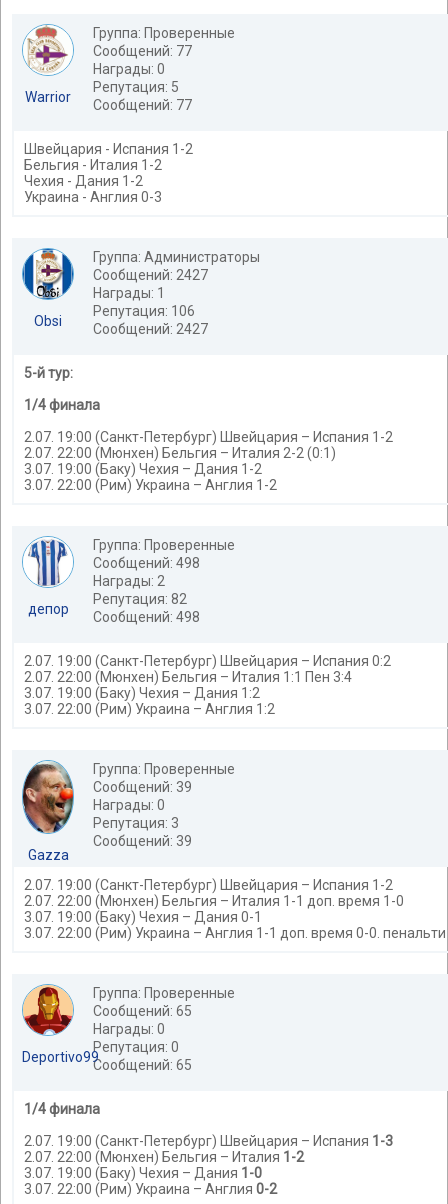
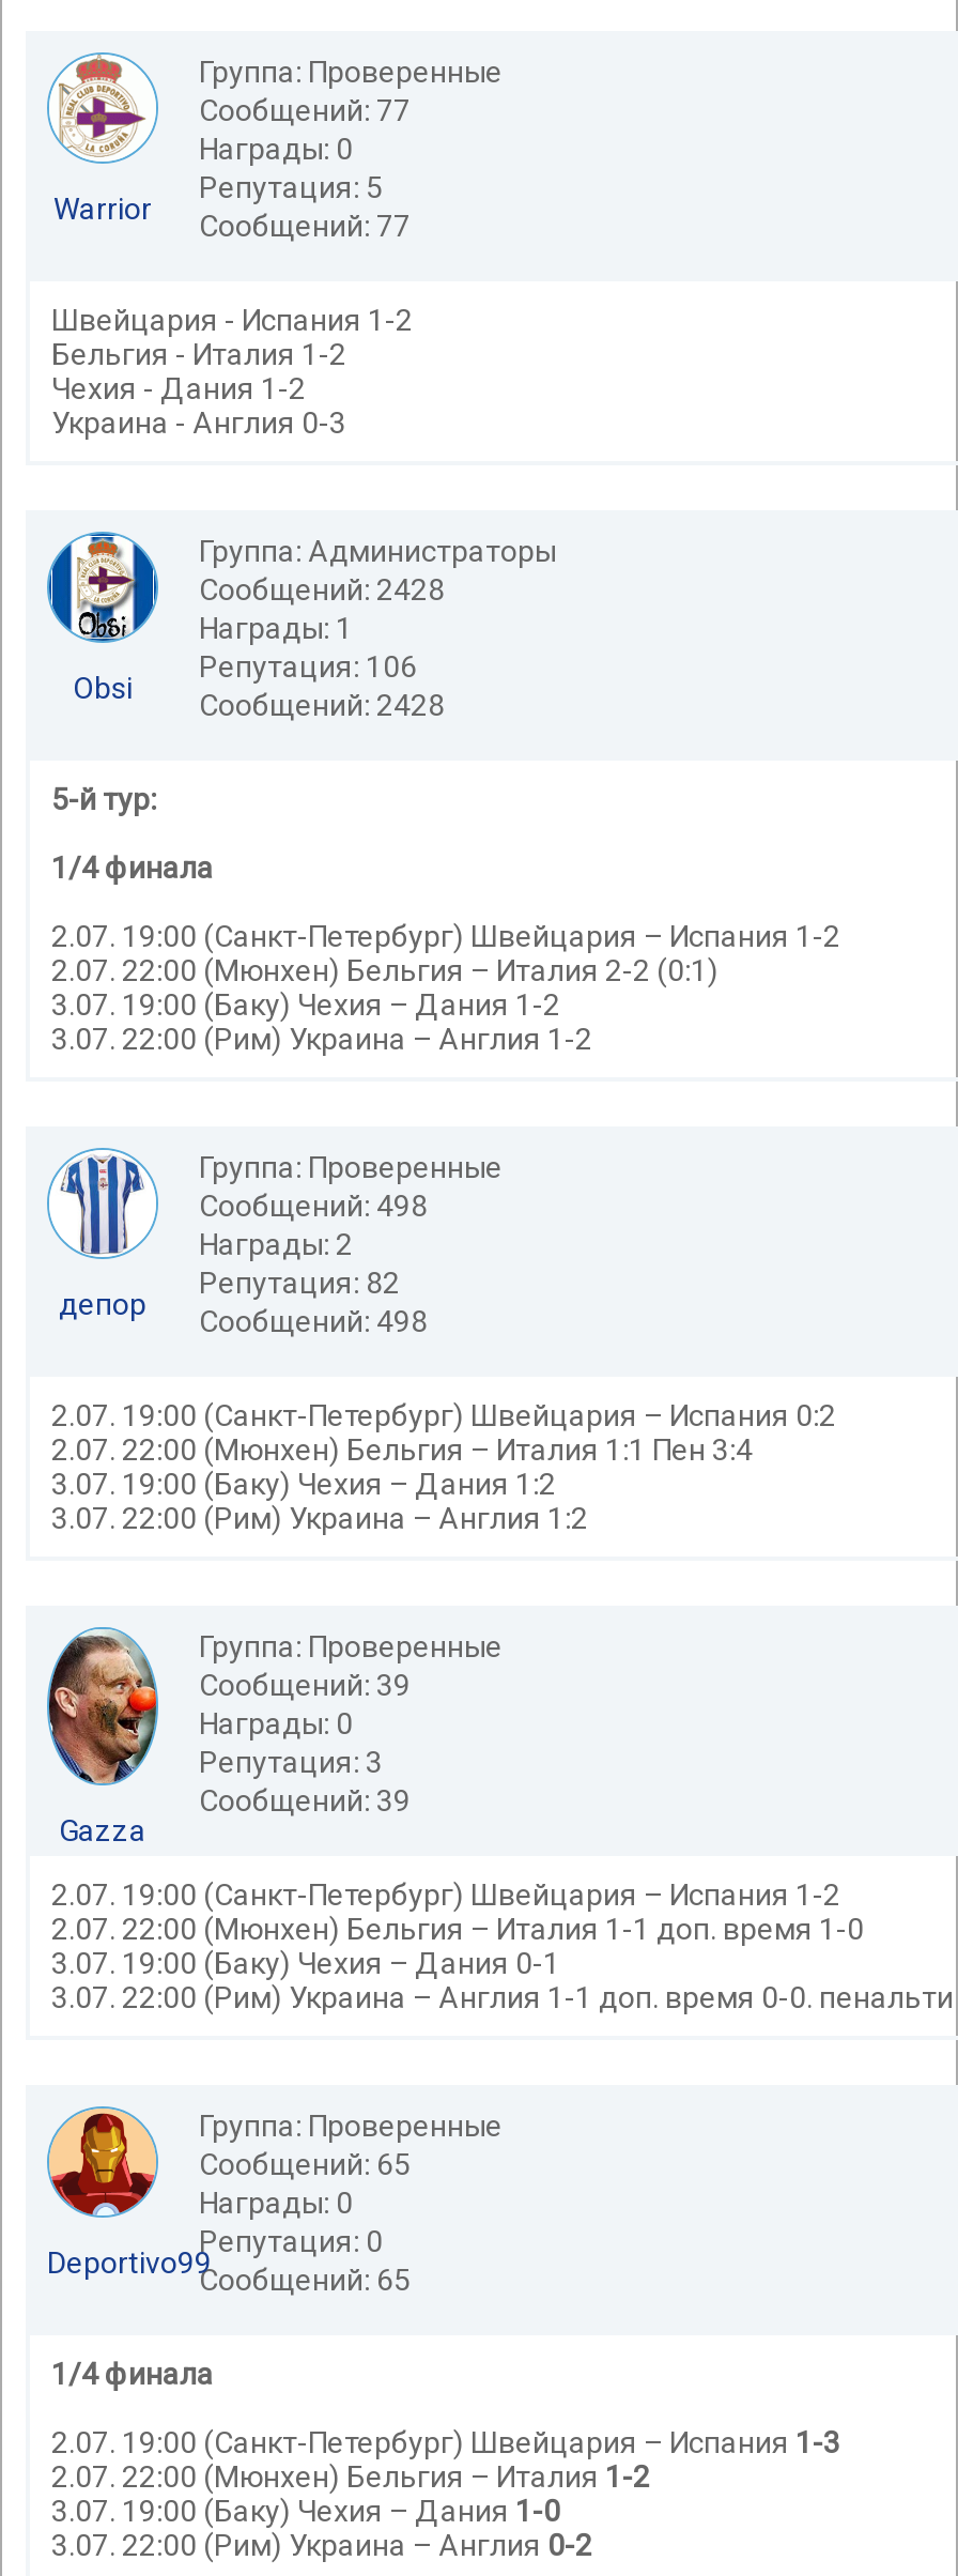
- Сообщений: 2427
+ Сообщений: 2428

- Obsi Сообщений: 2427
+ Obsi Сообщений: 2428
